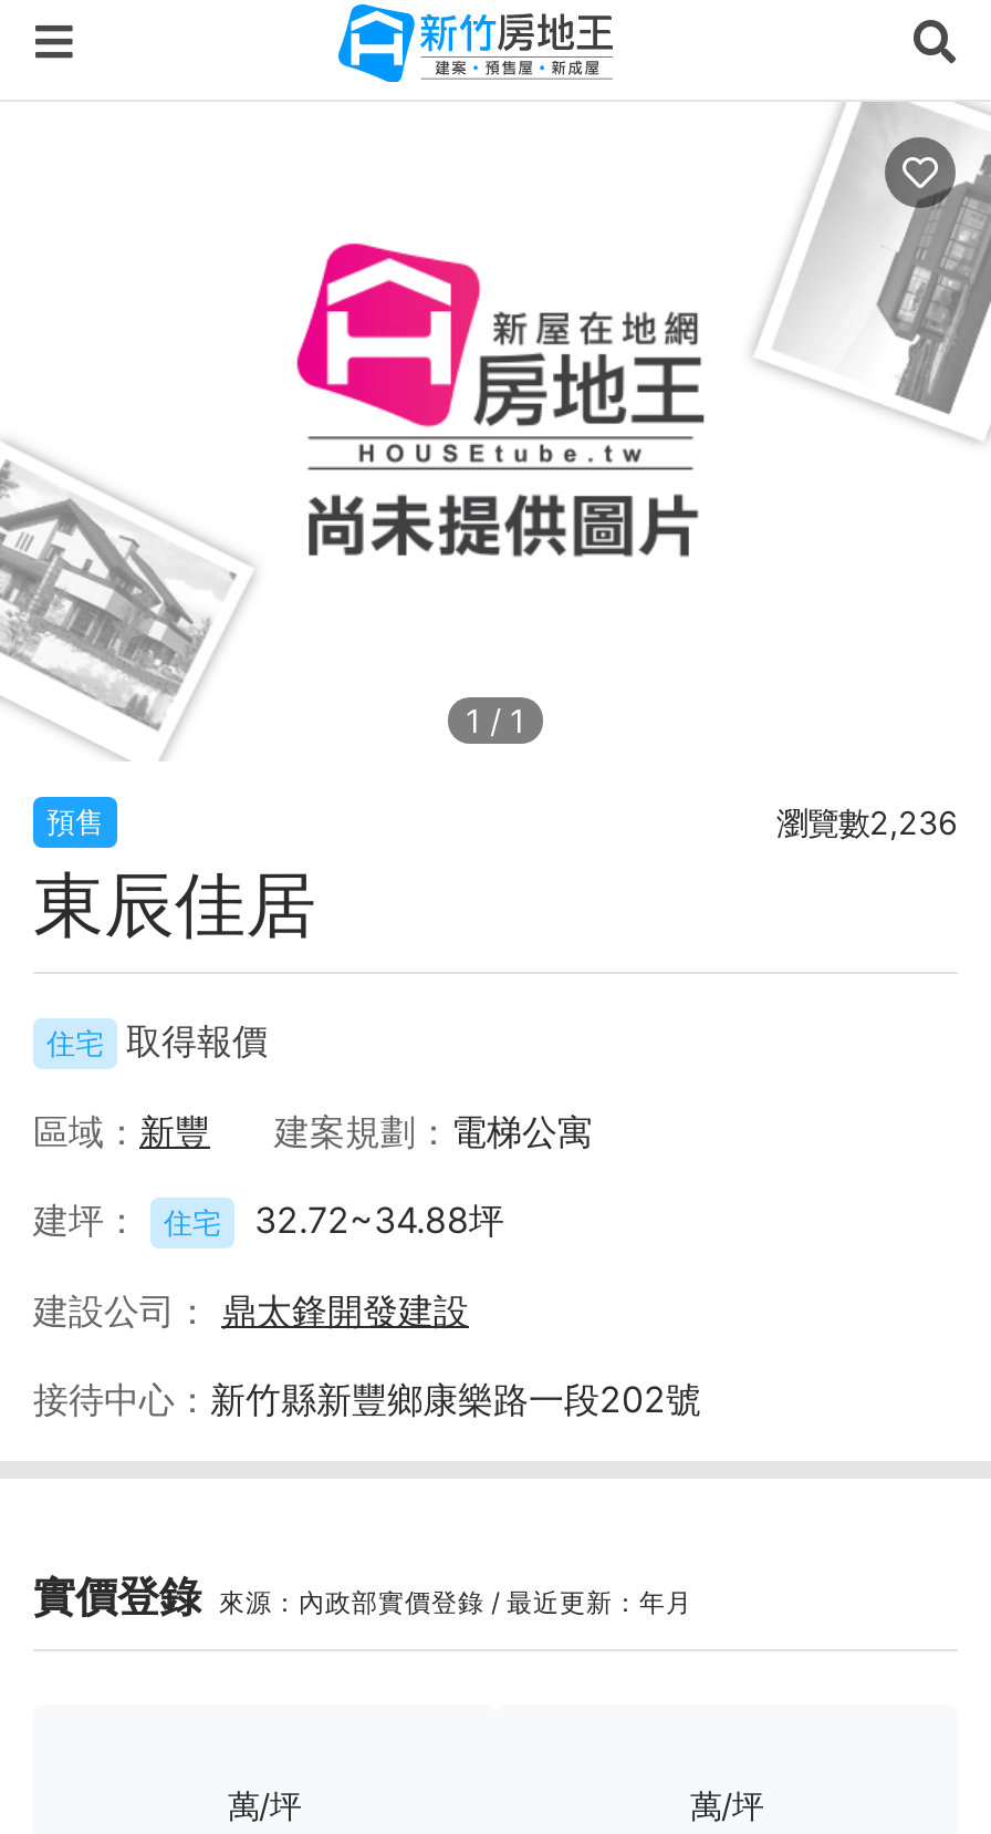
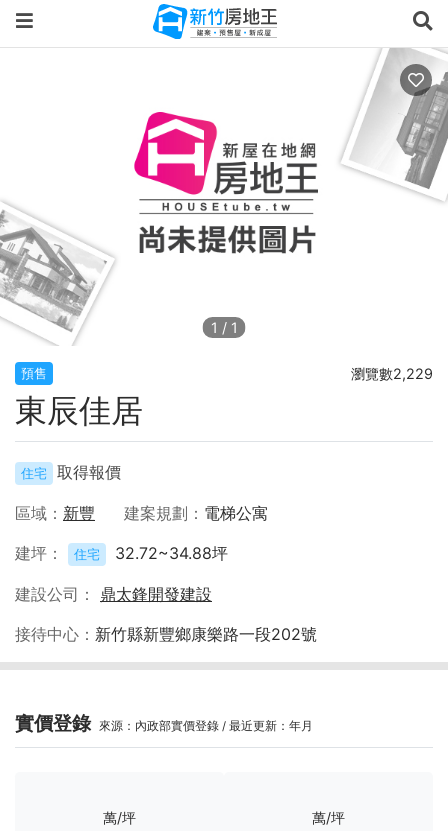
- 瀏覽數2,236
+ 瀏覽數2,229
